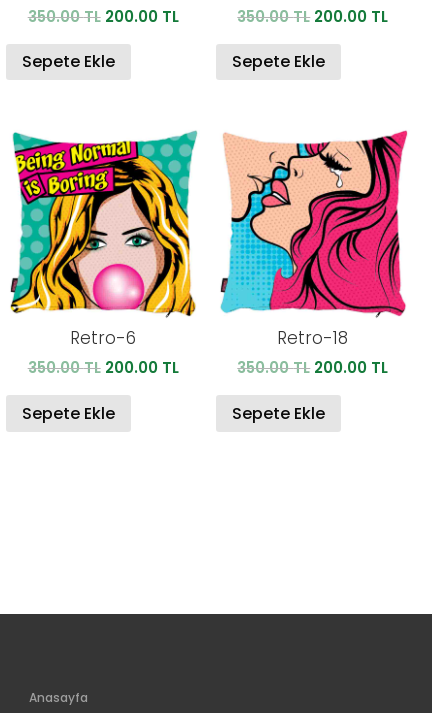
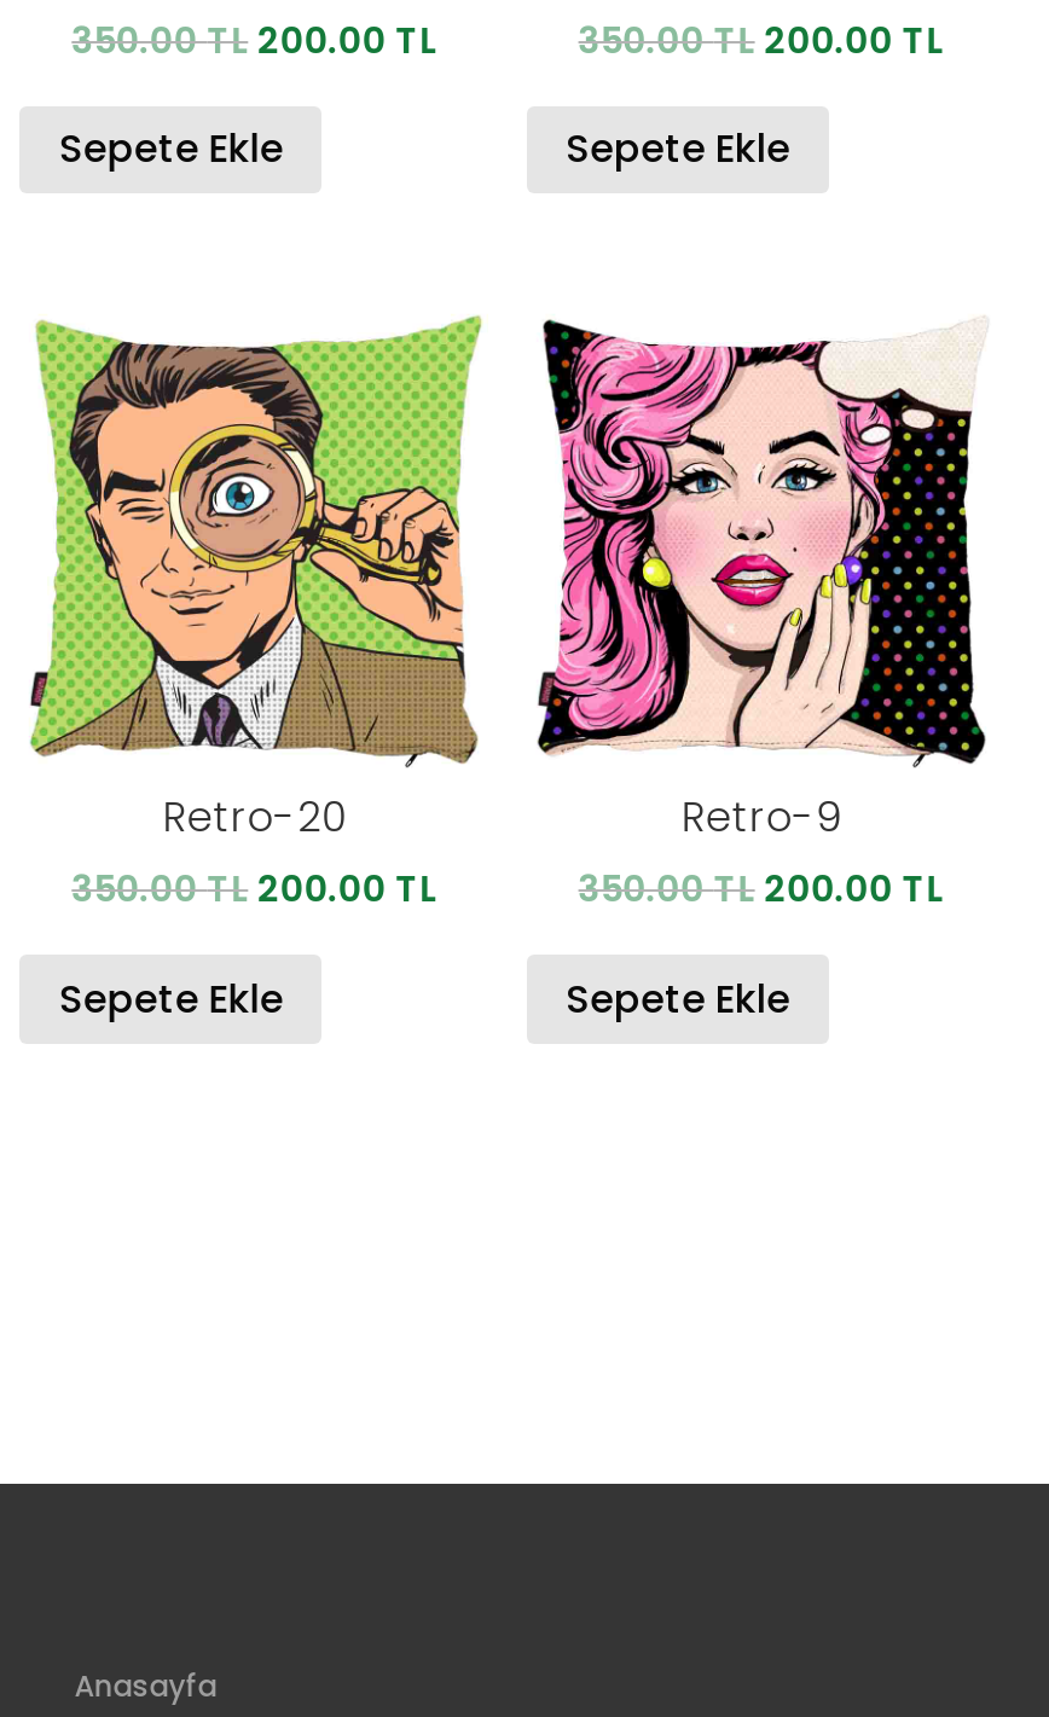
- [image]
- Retro-6
+ [image]
+ Retro-20

- [image]
- Retro-18
+ [image]
+ Retro-9
